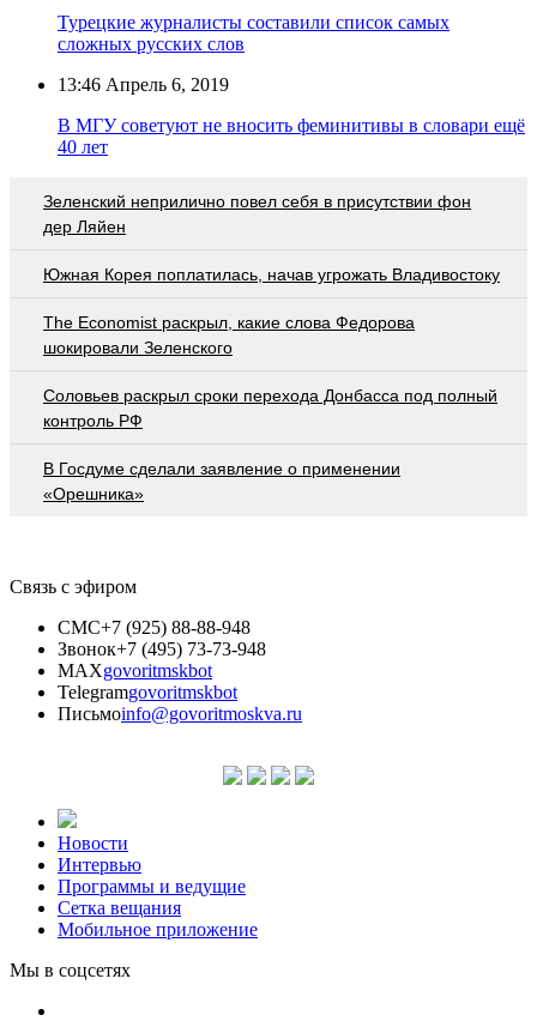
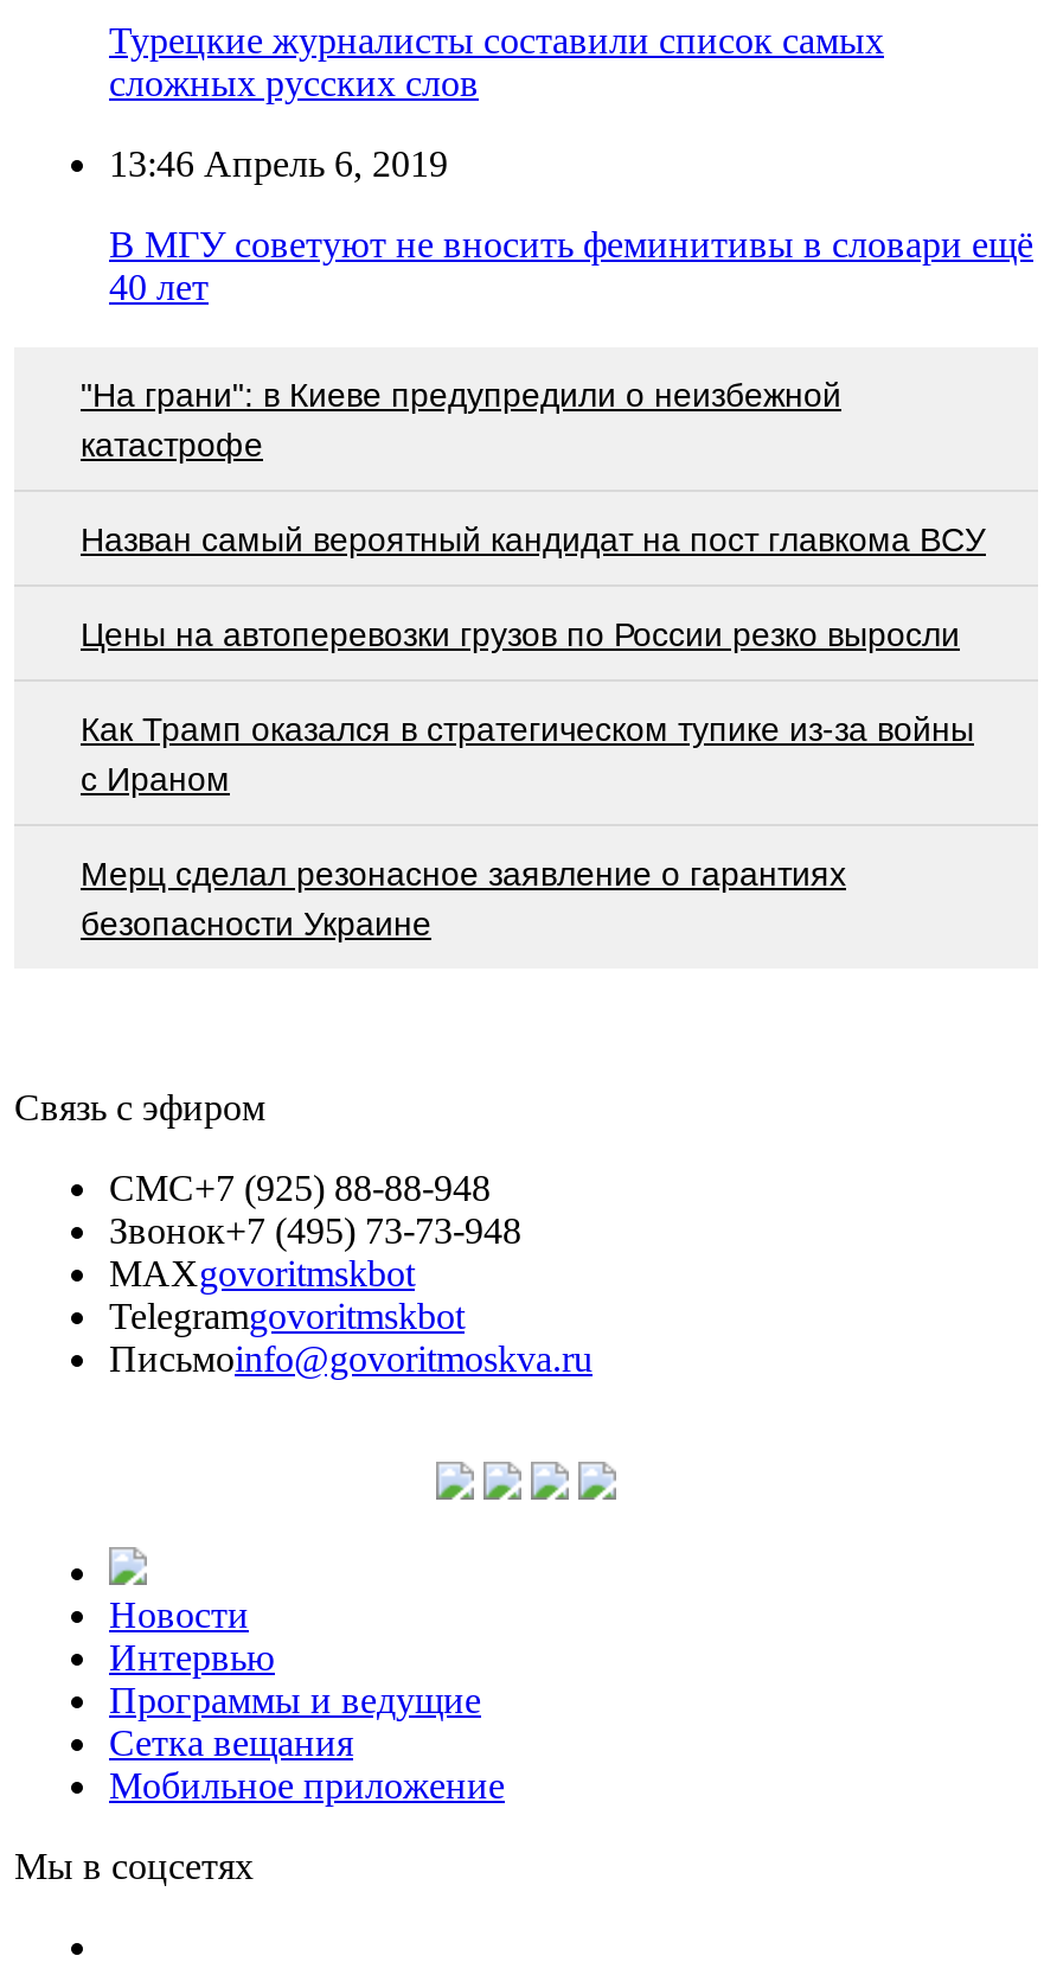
- Зеленский неприлично повел cебя в присутствии фон
- дер Ляйен
+ "На грани": в Киеве предупредили о неизбежной
+ катастрофе

- Южная Корея поплатилась, начав угрожать Владивостоку
+ Назван самый вероятный кандидат на пост главкома ВСУ

- The Economist раскрыл, какие слова Федорова
- шокировали Зеленского
+ Цены на автоперевозки грузов по России резко выросли

- Соловьев раскрыл сроки перехода Донбасса под полный
- контроль РФ
+ Как Трамп оказался в стратегическом тупике из-за войны
+ с Ираном

- В Госдуме сделали заявление о применении
- «Орешника»
+ Мерц сделал резонасное заявление о гарантиях
+ безопасности Украине
